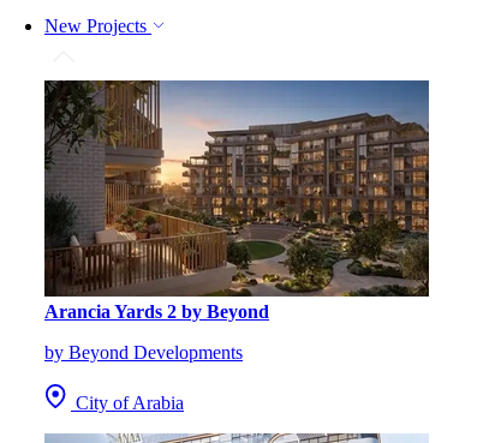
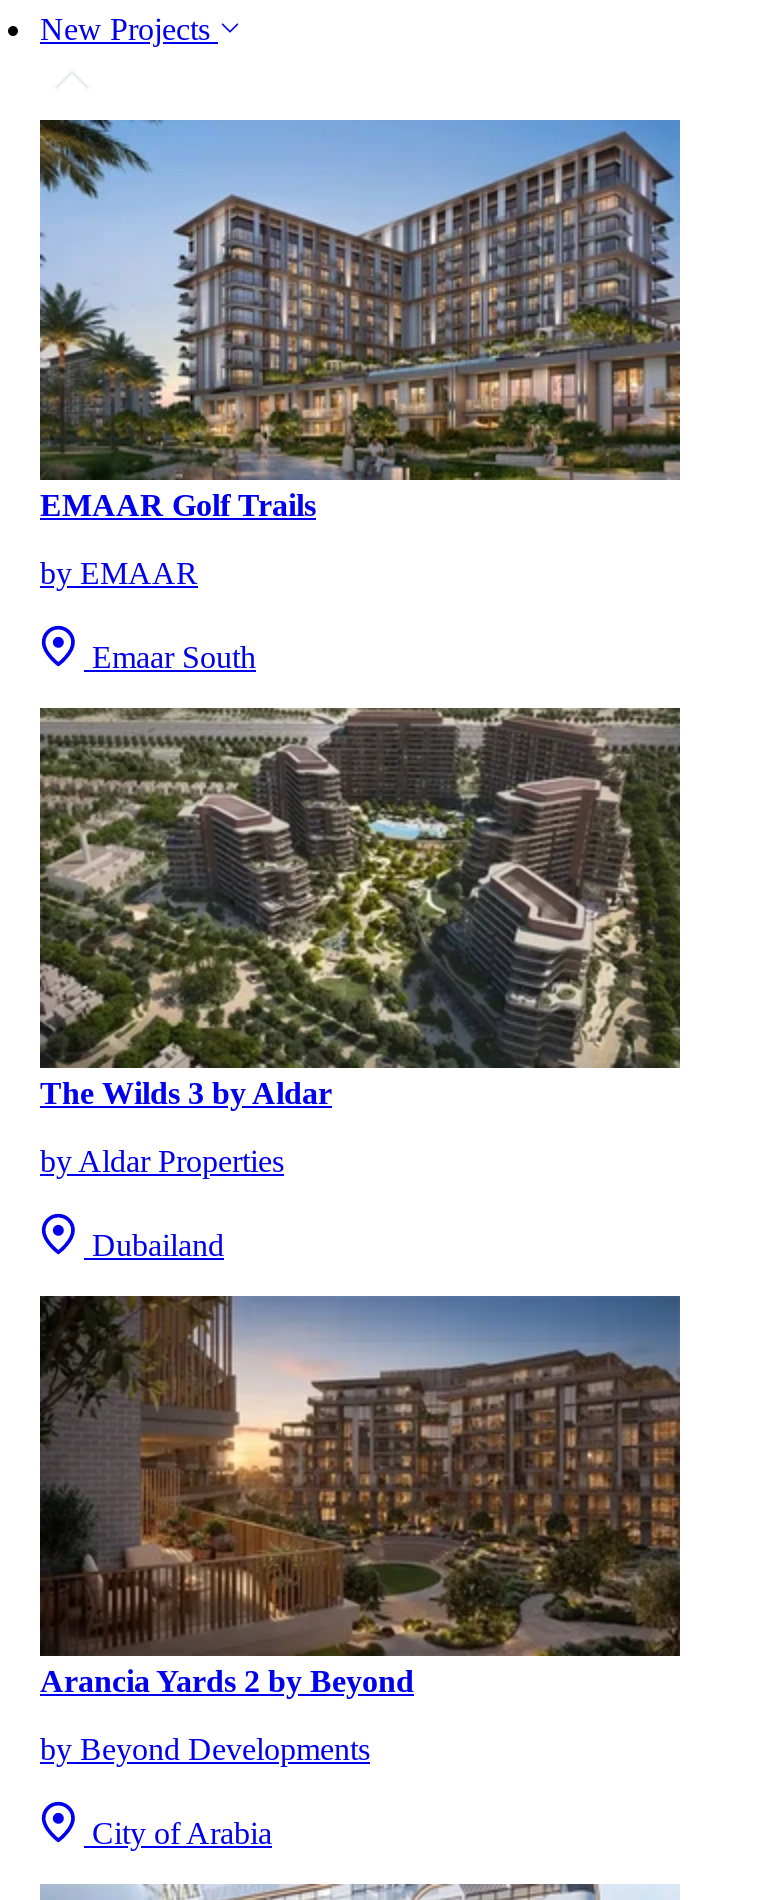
+ [image]
+ EMAAR Golf Trails
+ by EMAAR
+ Emaar South

+ [image]
+ The Wilds 3 by Aldar
+ by Aldar Properties
+ Dubailand
